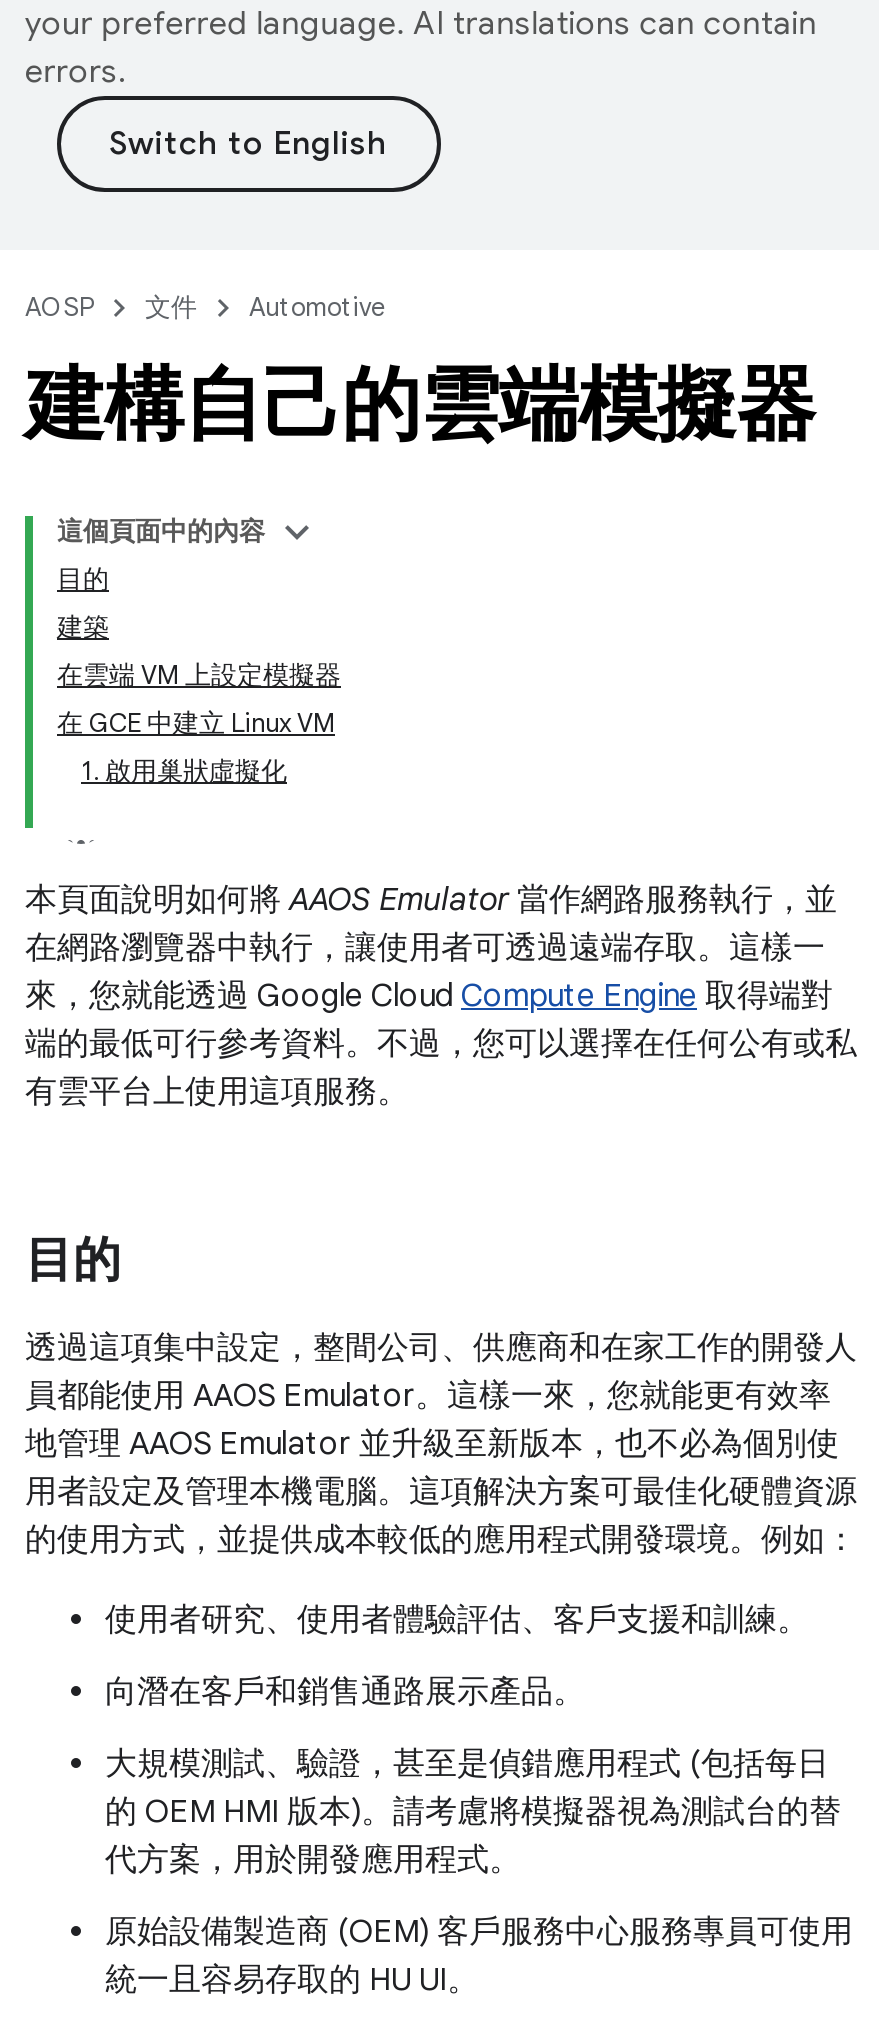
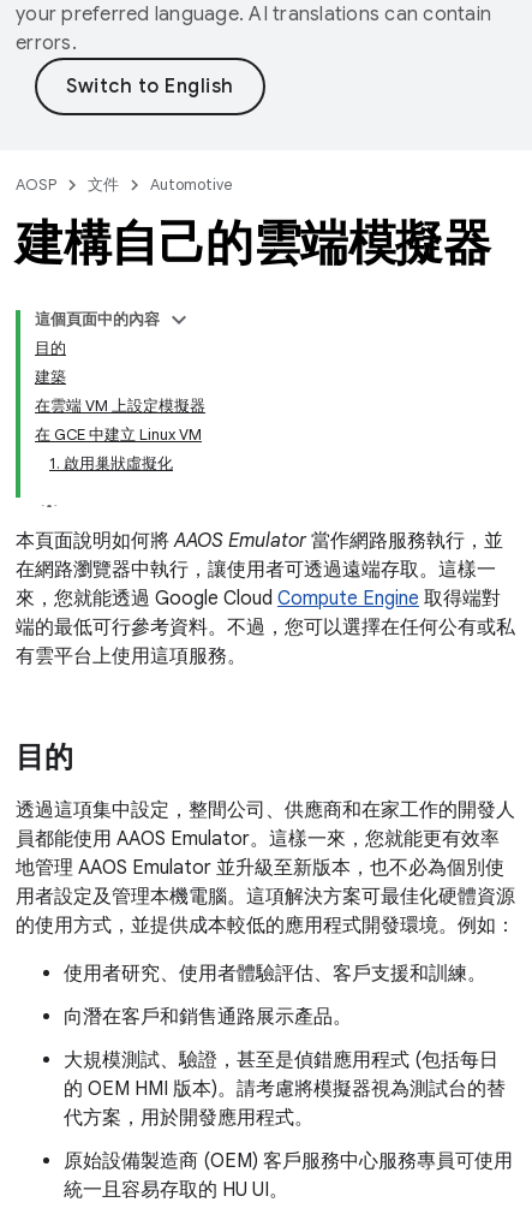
- 1.啟用巢狀虛擬化
+ 1. 啟用巢狀虛擬化
